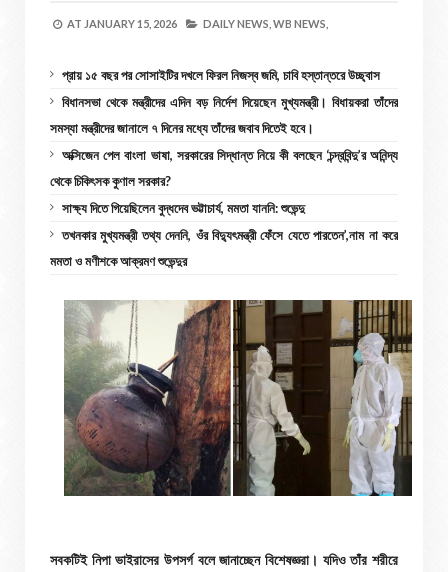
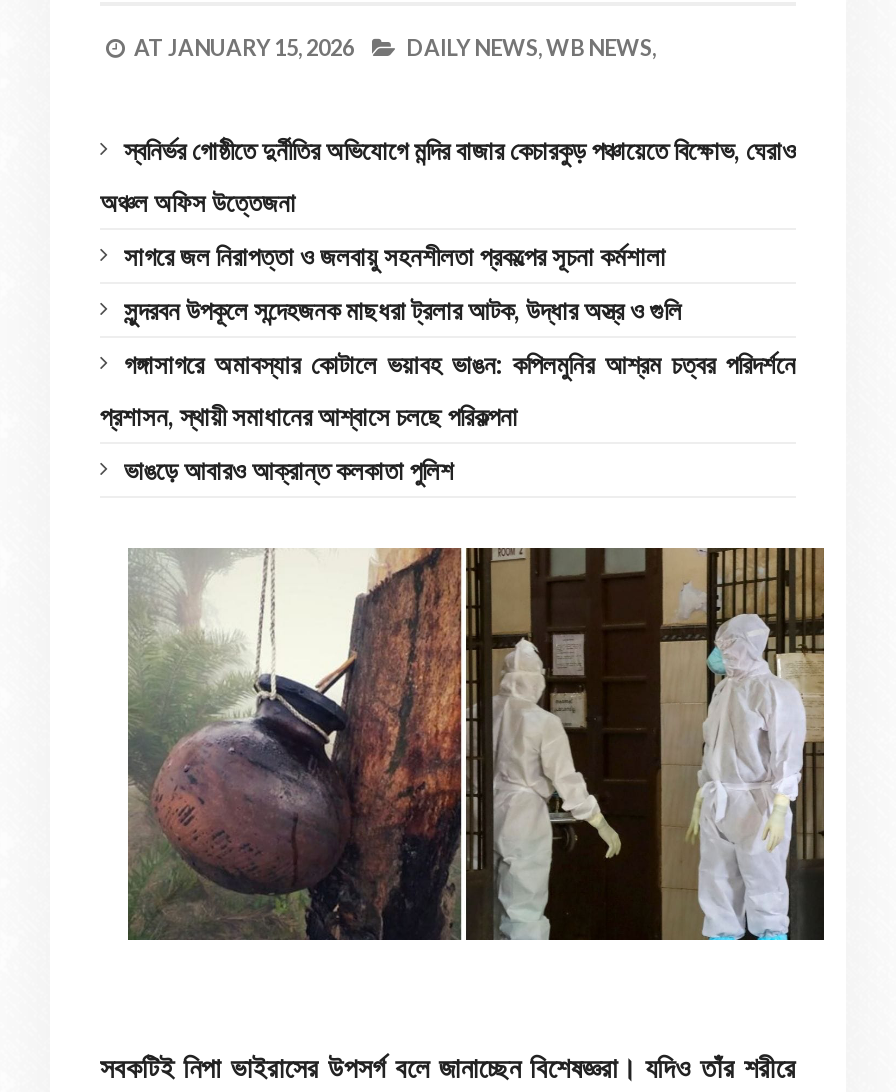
- প্রায় ১৫ বছর পর সোসাইটির দখলে ফিরল নিজস্ব জমি, চাবি হস্তান্তরে উচ্ছ্বাস
- বিধানসভা থেকে মন্ত্রীদের এদিন বড় নির্দেশ দিয়েছেন মুখ্যমন্ত্রী। বিধায়করা তাঁদের
- সমস্যা মন্ত্রীদের জানালে ৭ দিনের মধ্যে তাঁদের জবাব দিতেই হবে।
- অক্সিজেন পেল বাংলা ভাষা, সরকারের সিদ্ধান্ত নিয়ে কী বলছেন ‘চন্দ্রবিন্দু’র অনিন্দ্য
- থেকে চিকিৎসক কুণাল সরকার?
- সাক্ষ্য দিতে গিয়েছিলেন বুদ্ধদেব ভট্টাচার্য, মমতা যাননি: শুভেন্দু
- তখনকার মুখ্যমন্ত্রী তথ্য দেননি, ওঁর বিদ্যুৎমন্ত্রী ফেঁসে যেতে পারতেন’,নাম না করে
- মমতা ও মণীশকে আক্রমণ শুভেন্দুর
+ স্বনির্ভর গোষ্ঠীতে দুর্নীতির অভিযোগে মন্দির বাজার কেচারকুড় পঞ্চায়েতে বিক্ষোভ, ঘেরাও
+ অঞ্চল অফিস উত্তেজনা
+ সাগরে জল নিরাপত্তা ও জলবায়ু সহনশীলতা প্রকল্পের সূচনা কর্মশালা
+ সুন্দরবন উপকূলে সন্দেহজনক মাছধরা ট্রলার আটক, উদ্ধার অস্ত্র ও গুলি
+ গঙ্গাসাগরে অমাবস্যার কোটালে ভয়াবহ ভাঙন: কপিলমুনির আশ্রম চত্বর পরিদর্শনে
+ প্রশাসন, স্থায়ী সমাধানের আশ্বাসে চলছে পরিকল্পনা
+ ভাঙড়ে আবারও আক্রান্ত কলকাতা পুলিশ
